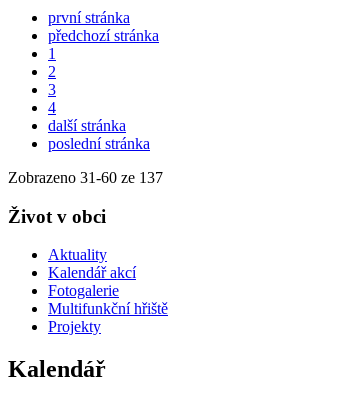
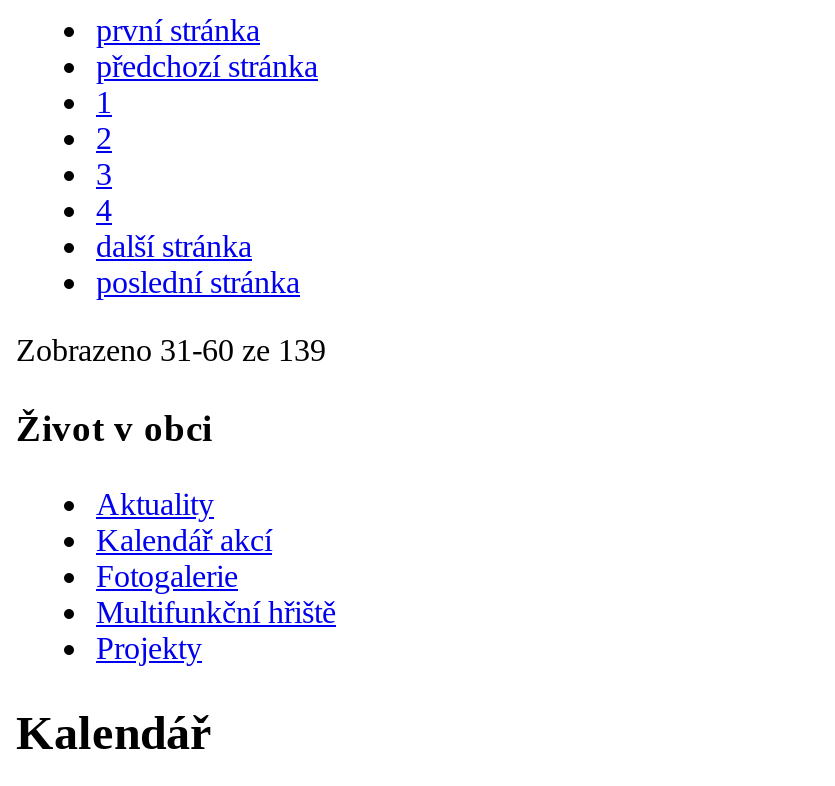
- Zobrazeno 31 -60 ze 137
+ Zobrazeno 31 -60 ze 139
